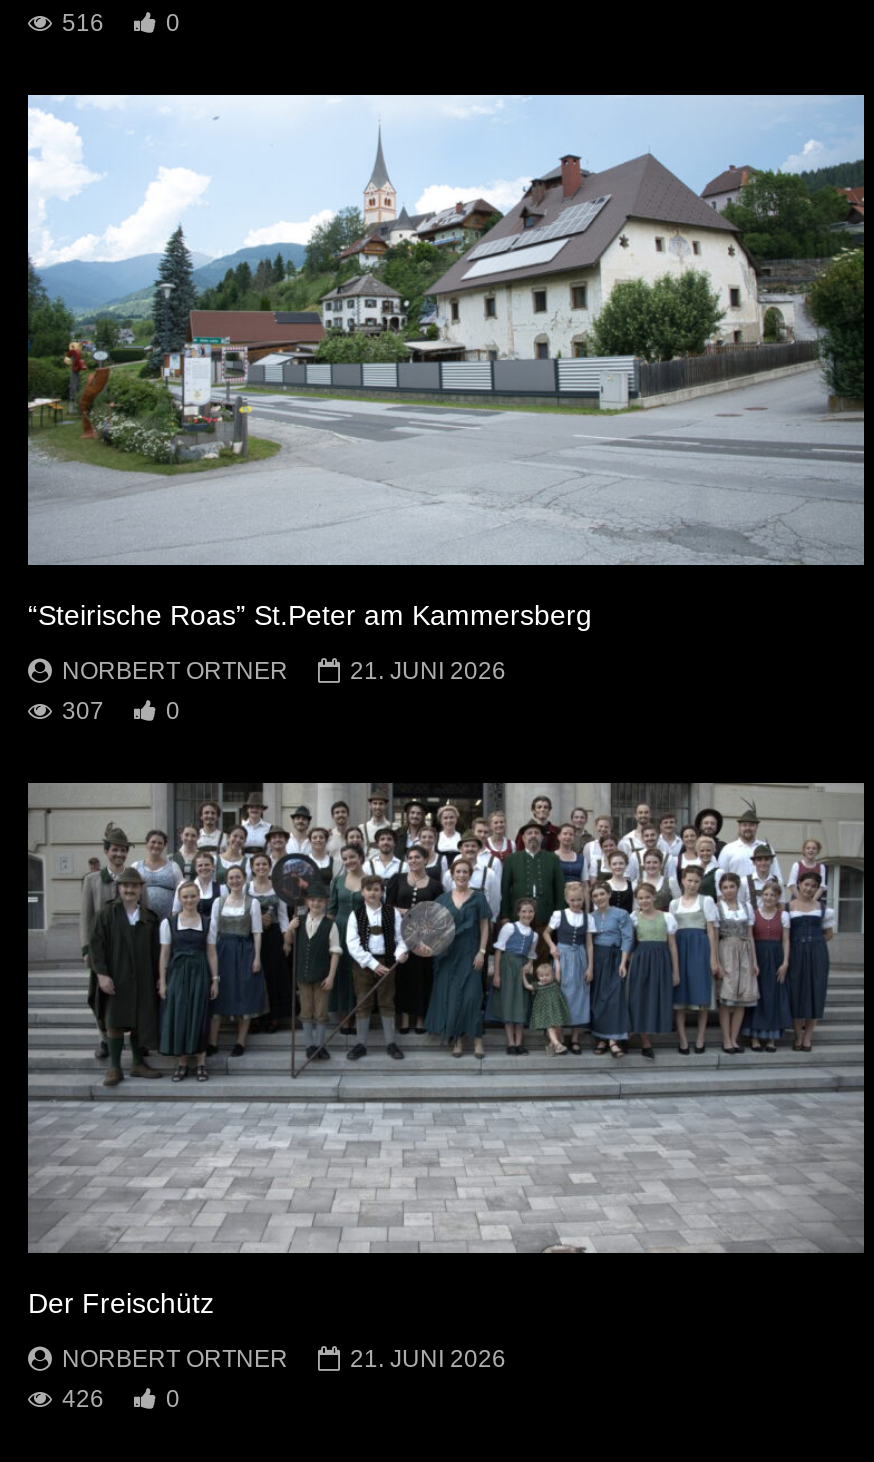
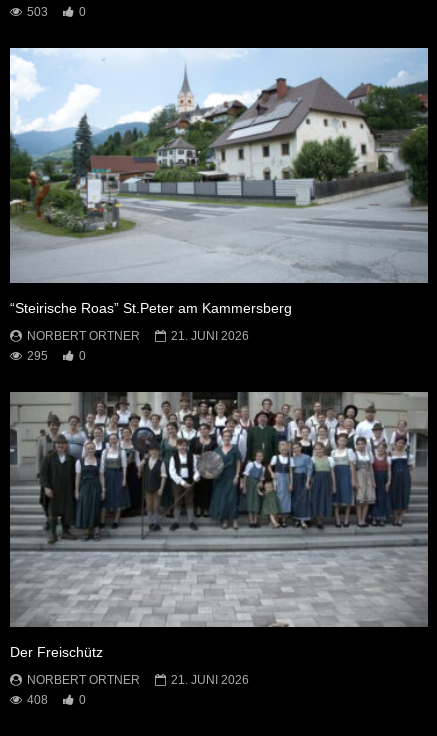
- 516
+ 503

- 307
+ 295

- 426
+ 408
